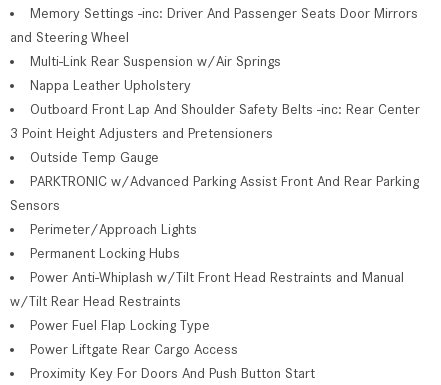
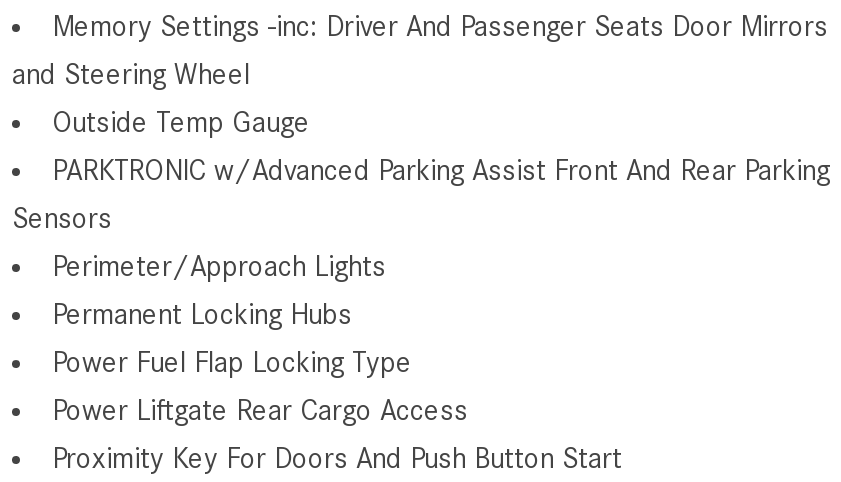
- Multi-Link Rear Suspension w/Air Springs
- Nappa Leather Upholstery
- Outboard Front Lap And Shoulder Safety Belts -inc: Rear Center
- 3 Point Height Adjusters and Pretensioners

- Power Anti-Whiplash w/Tilt Front Head Restraints and Manual
- w/Tilt Rear Head Restraints
